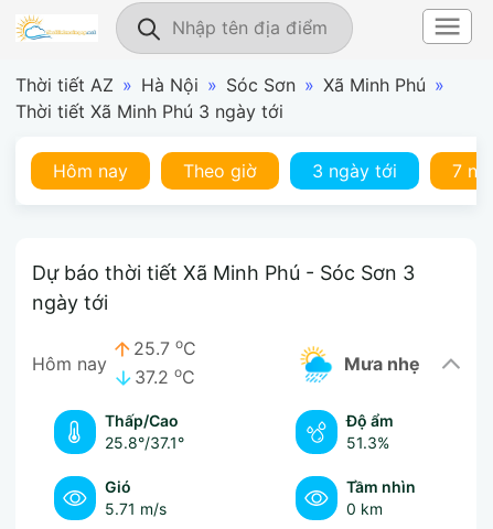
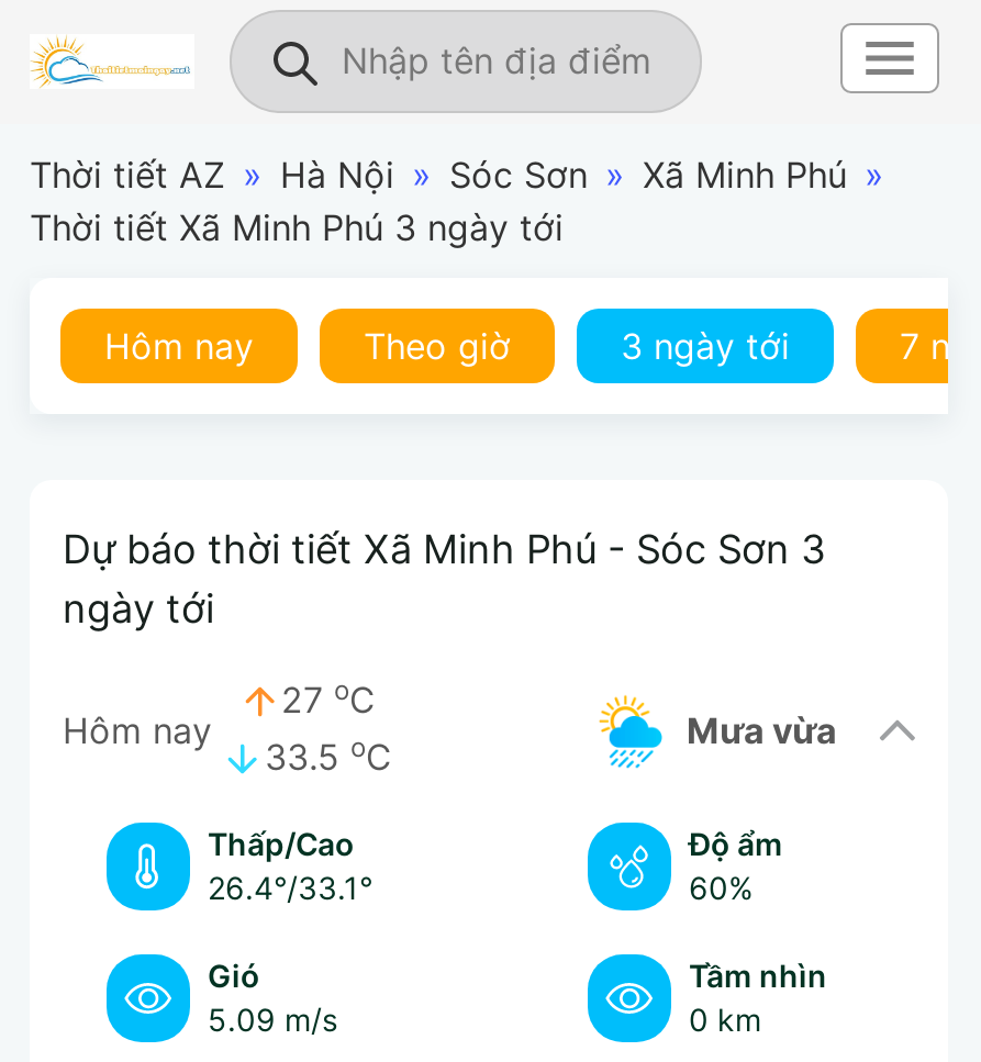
- 25.7 oC
+ 27 oC

- Hôm nay 37.2 oC
+ Hôm nay 33.5 oC

- mưa nhẹ
+ mưa vừa

- 25.8°/37.1°
+ 26.4°/33.1°

- 51.3%
+ 60%

- 5.71 m/s
+ 5.09 m/s
